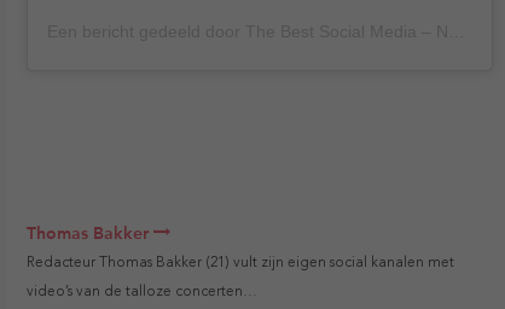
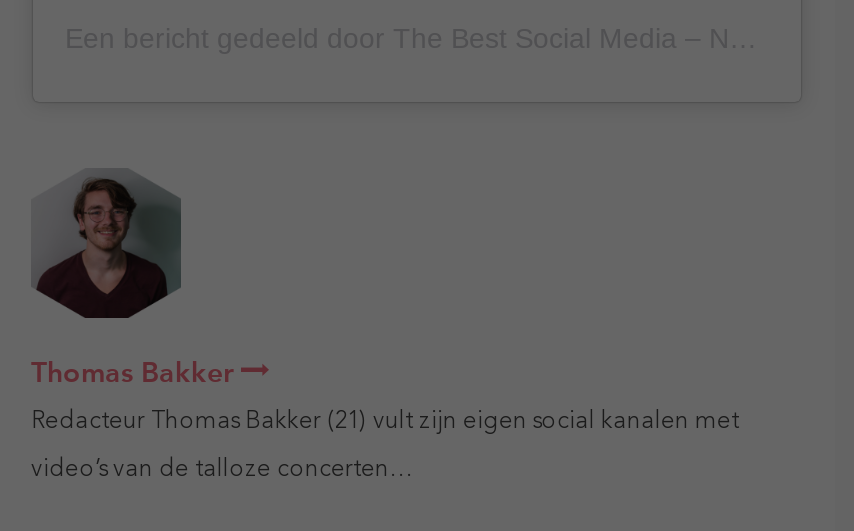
+ [image]
